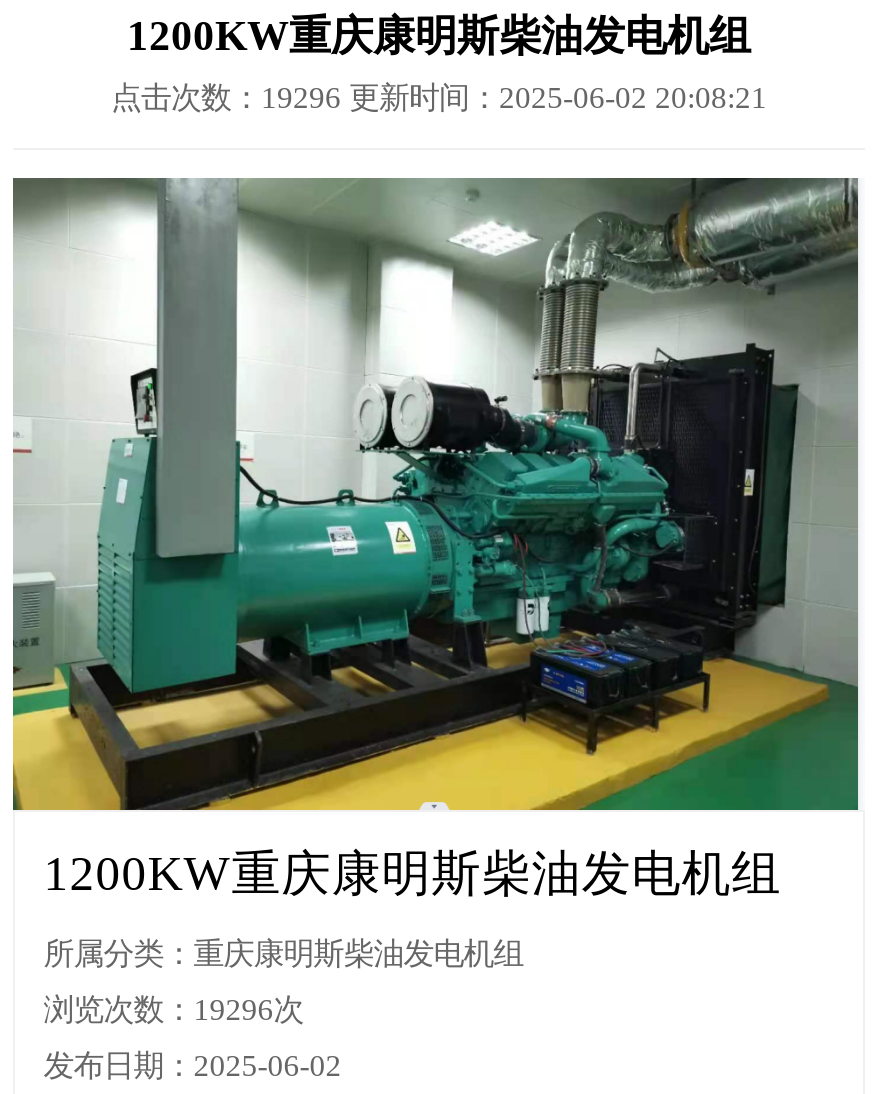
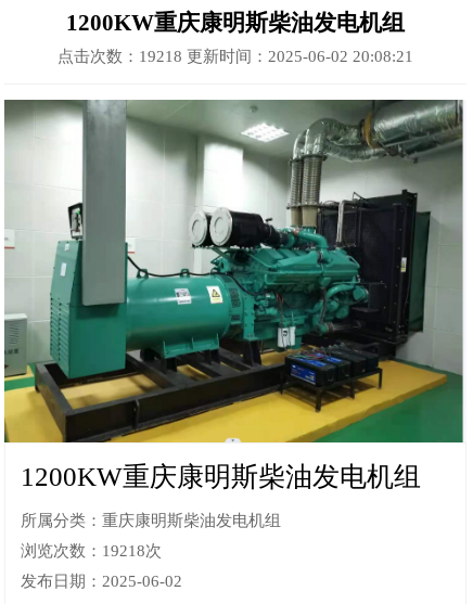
- 点击次数：19296更新时间：2025-06-02 20:08:21
+ 点击次数：19218更新时间：2025-06-02 20:08:21

- 浏览次数：19296次
+ 浏览次数：19218次
